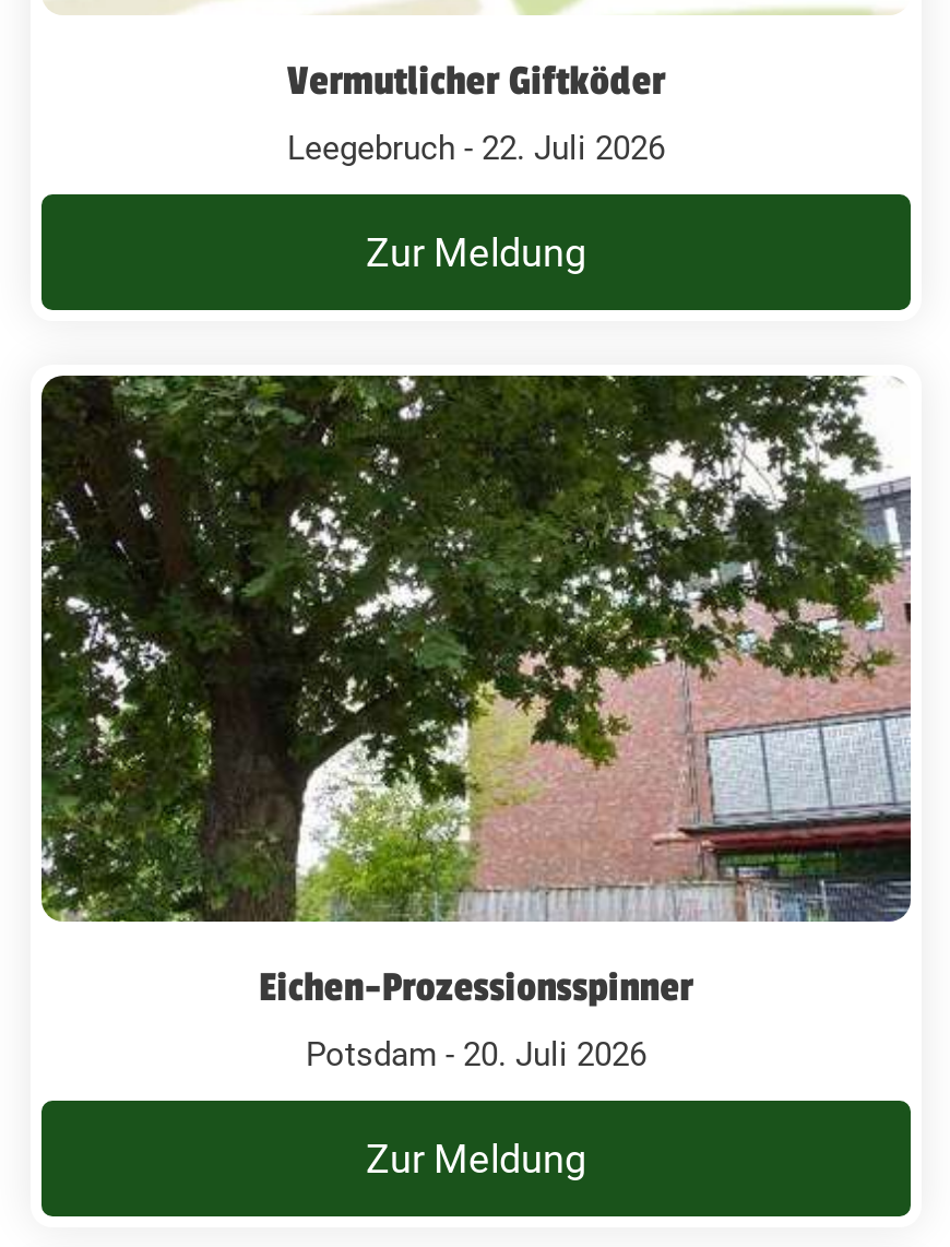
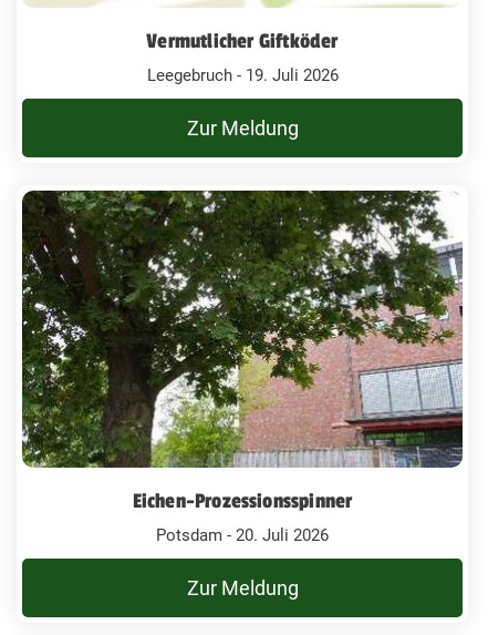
- Leegebruch - 22. Juli 2026
+ Leegebruch - 19. Juli 2026
